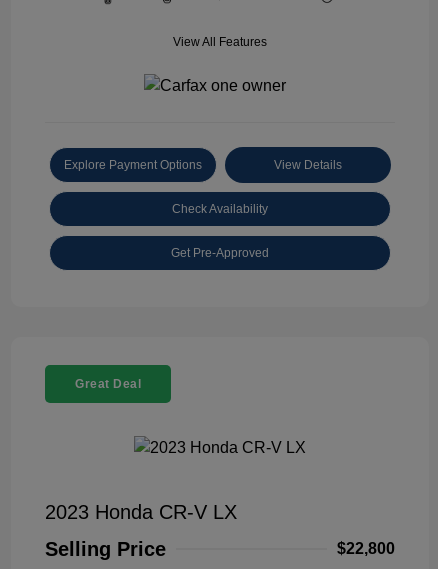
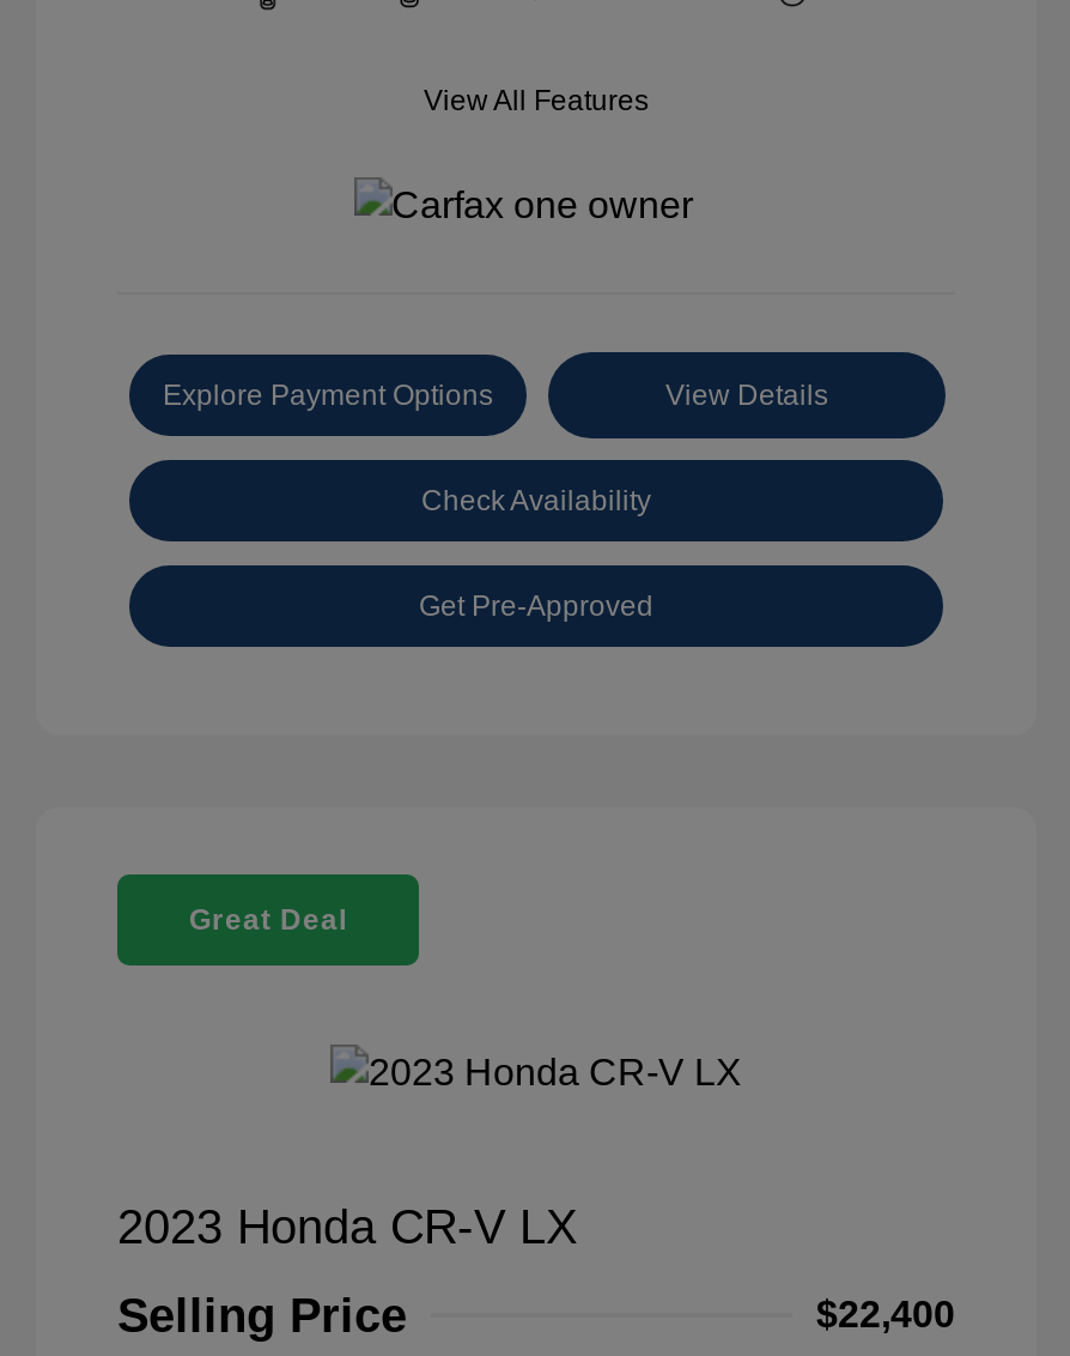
- $22,800
+ $22,400
